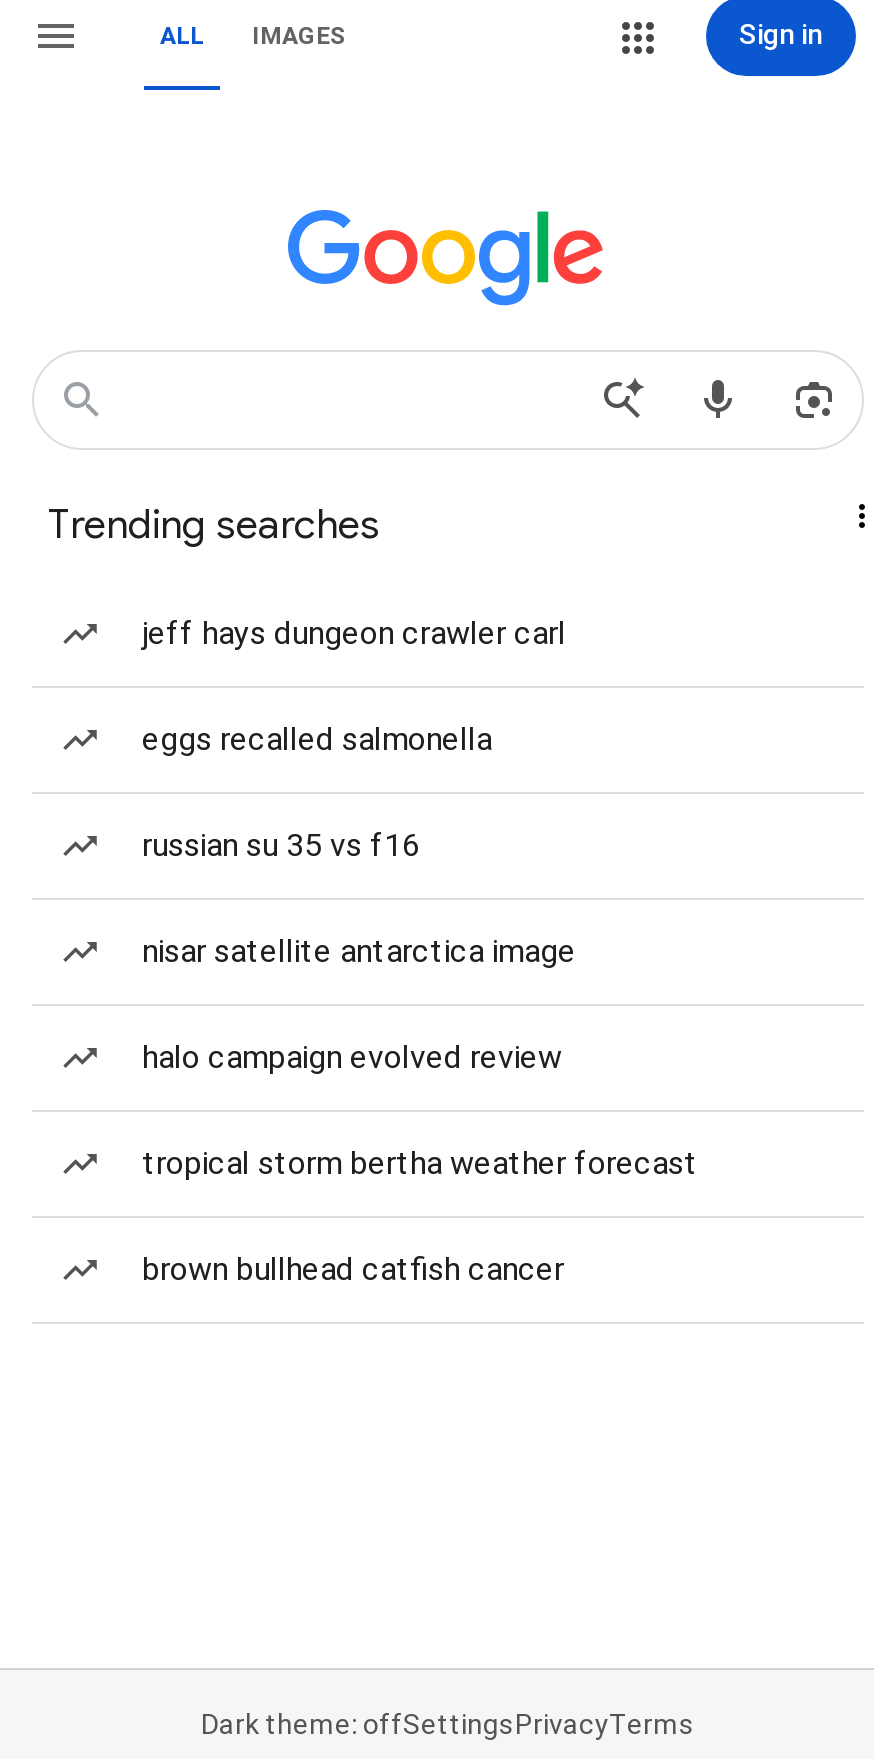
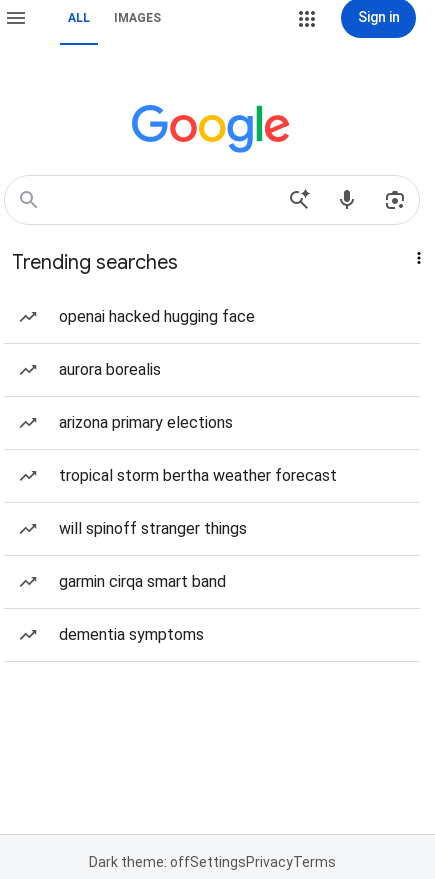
- jeff hays dungeon crawler carl
- eggs recalled salmonella
- russian su 35 vs f16
- nisar satellite antarctica image
- halo campaign evolved review
+ openai hacked hugging face
+ aurora borealis
+ arizona primary elections

moved up: tropical storm bertha weather forecast

- brown bullhead catfish cancer
+ will spinoff stranger things
+ garmin cirqa smart band
+ dementia symptoms
